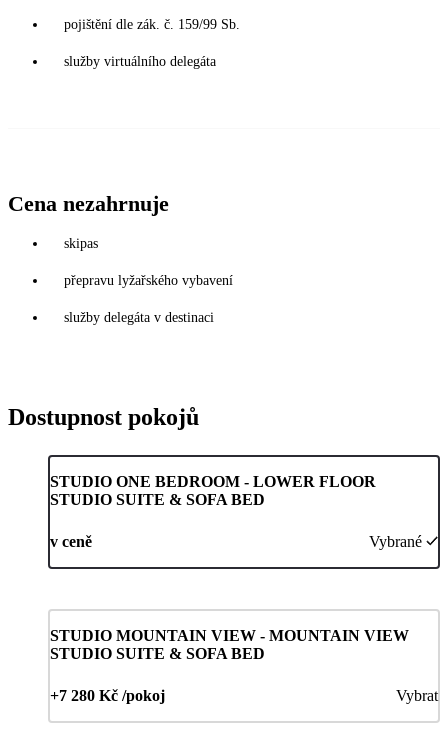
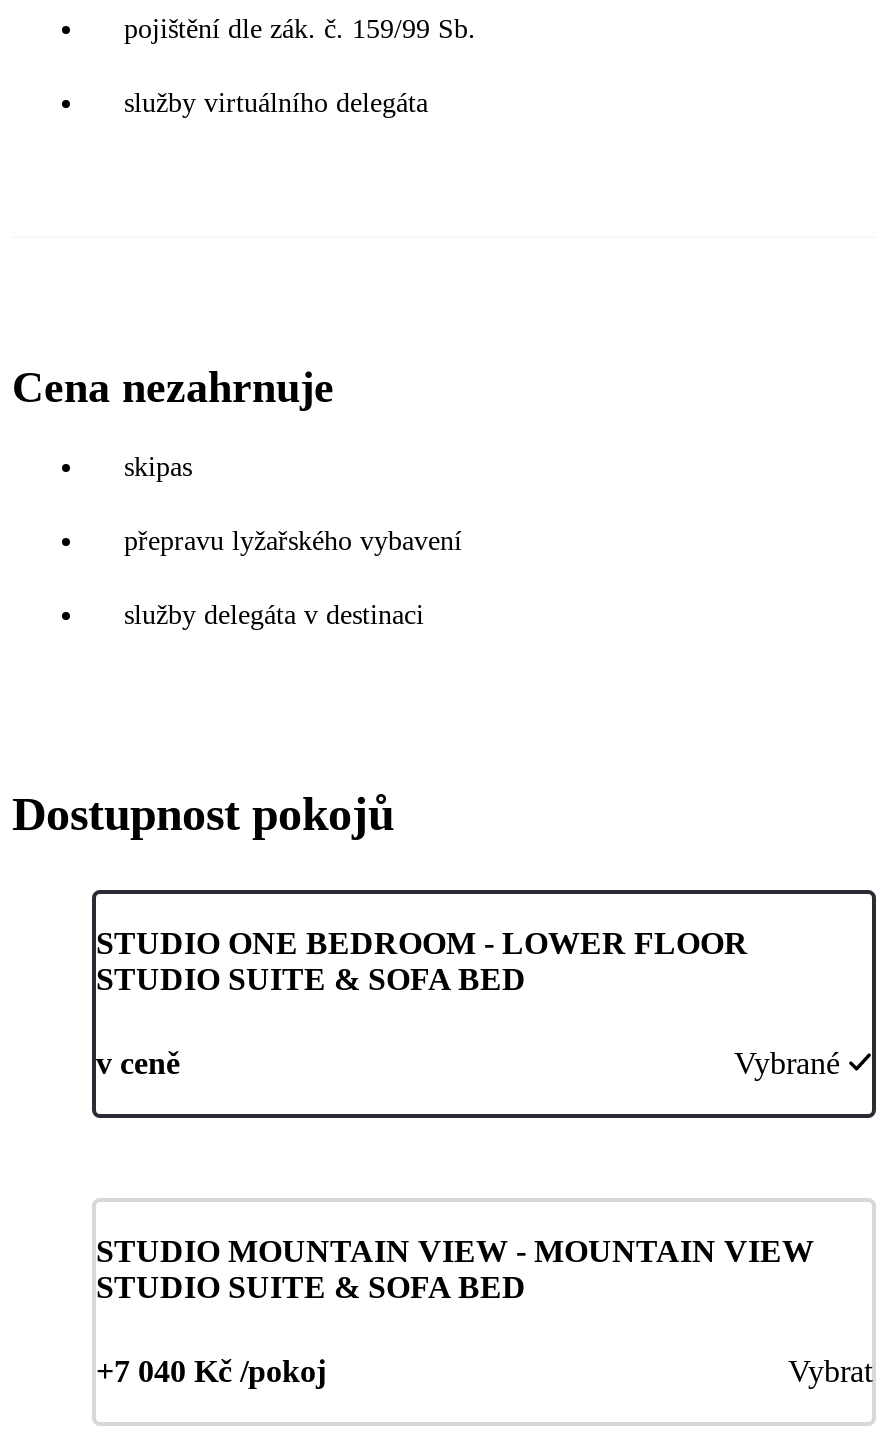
- +7 280 Kč /pokoj
+ +7 040 Kč /pokoj
